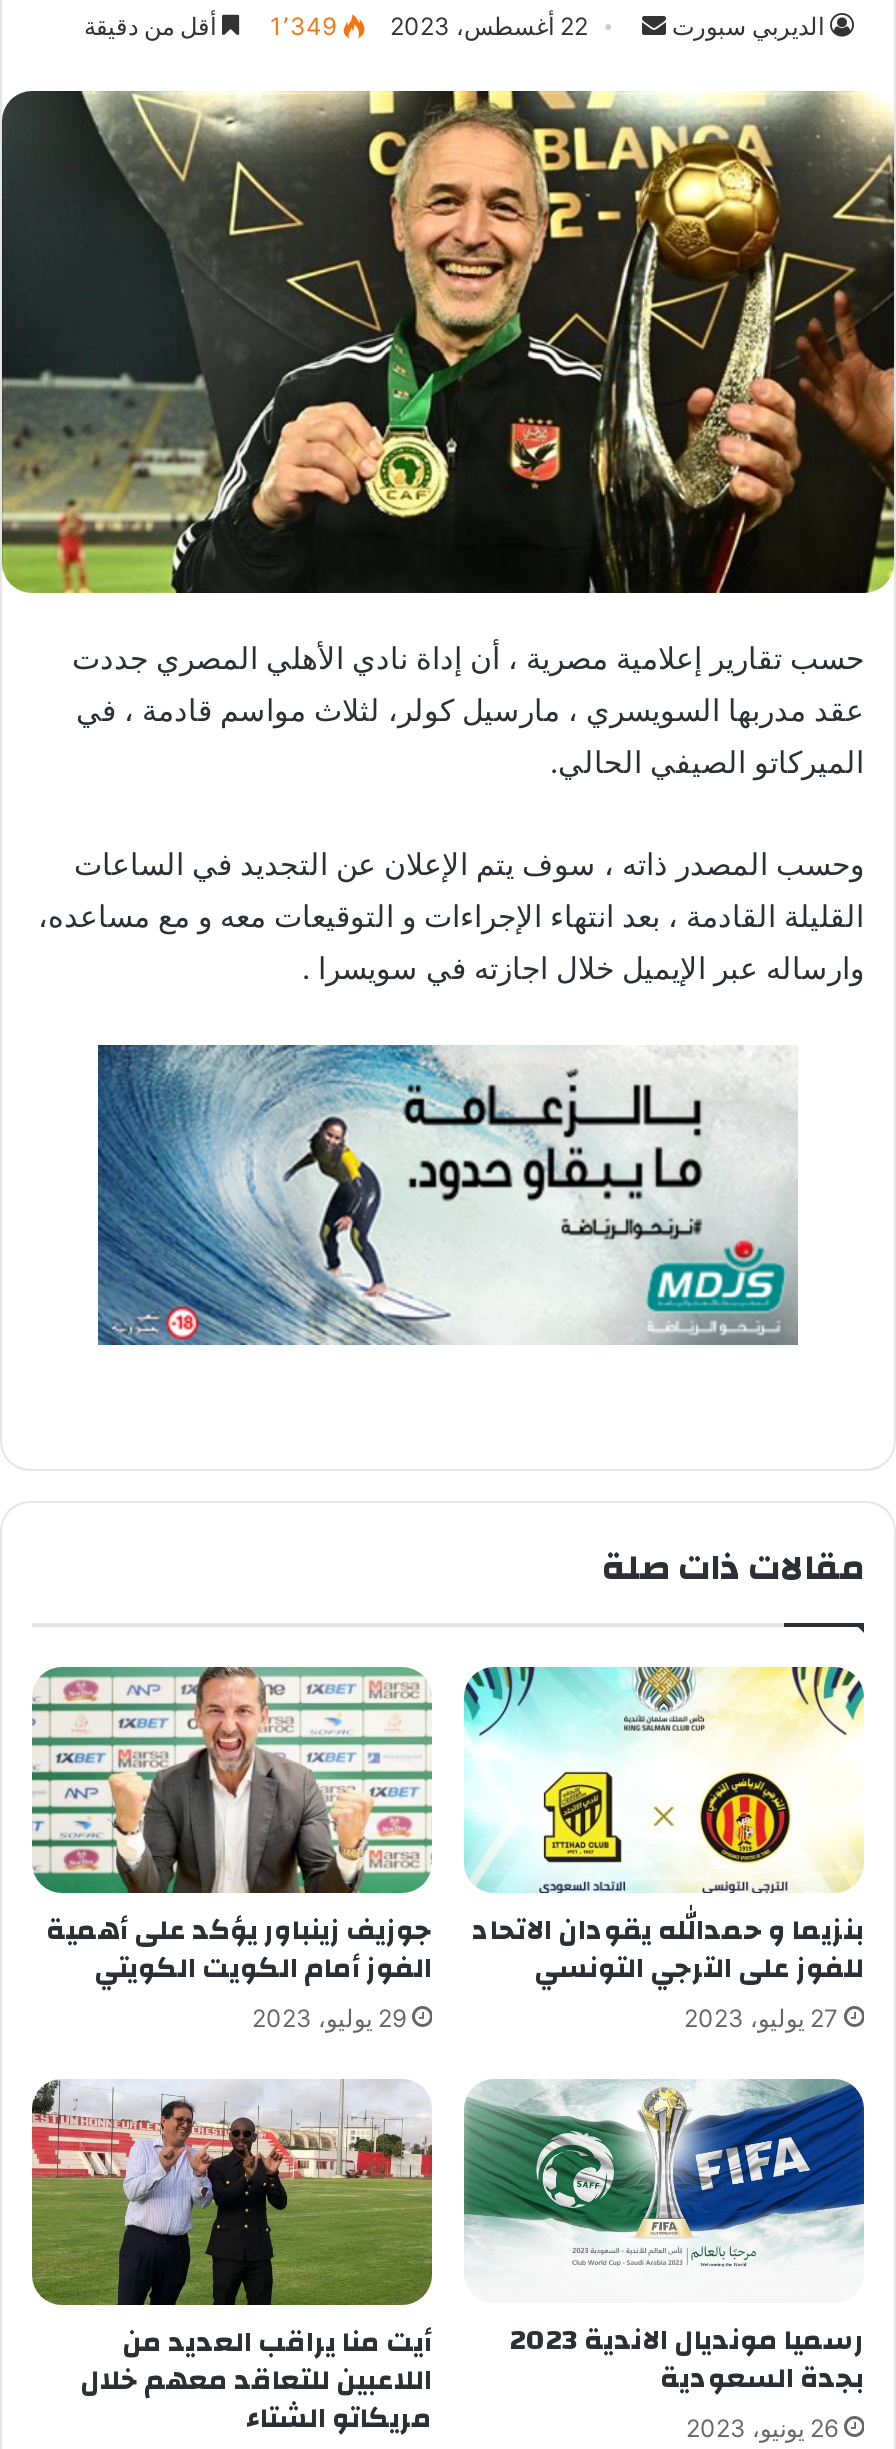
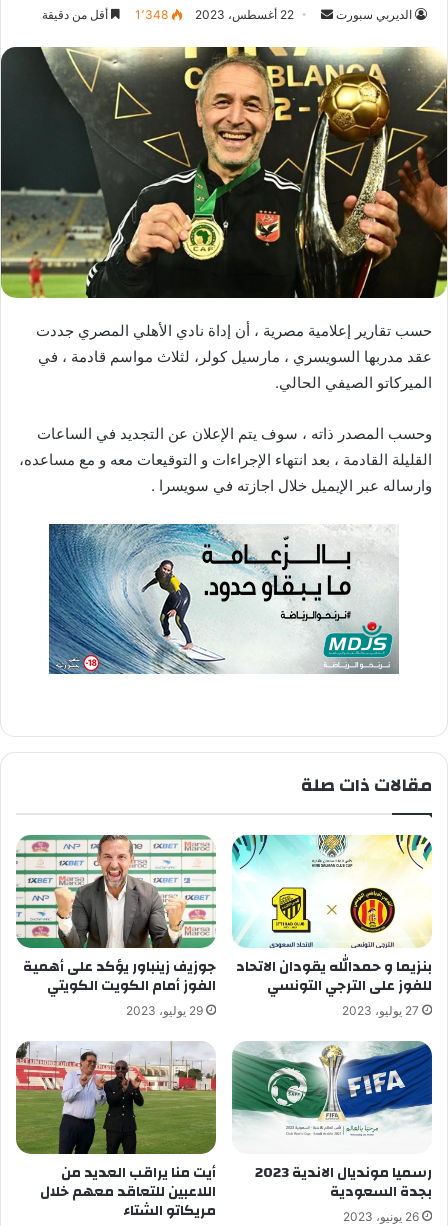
- 1٬349
+ 1٬348
